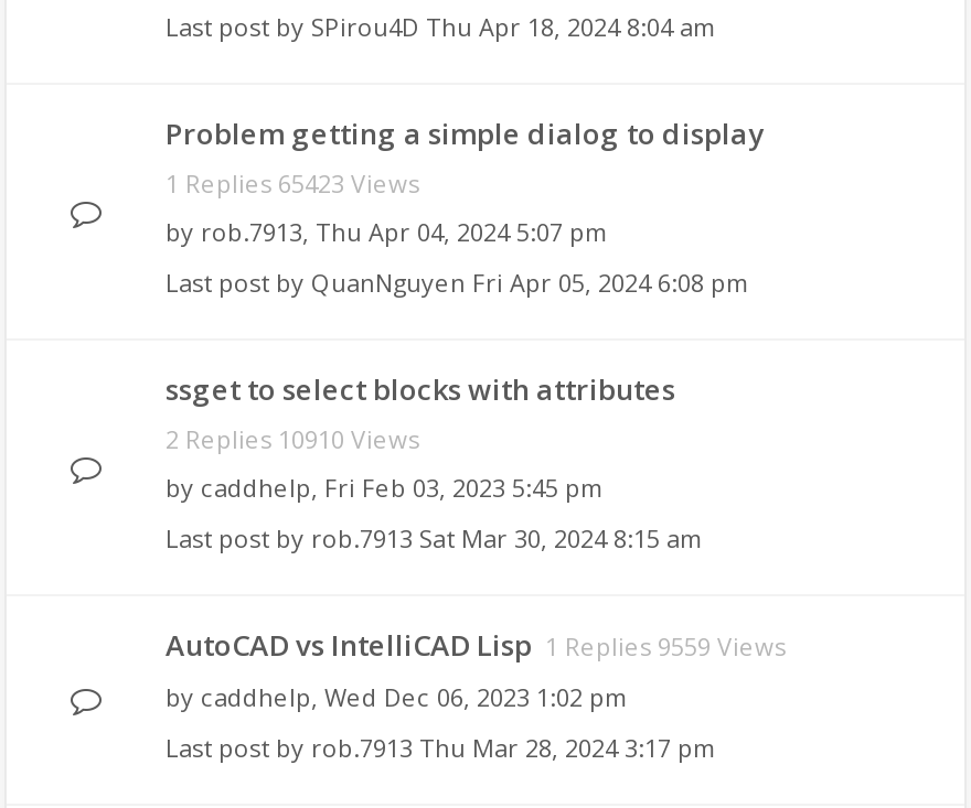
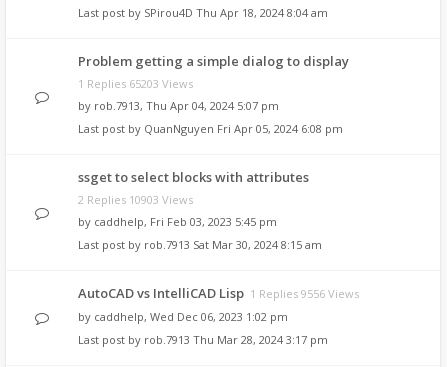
- 1 Replies 65423 Views
+ 1 Replies 65203 Views

- 2 Replies 10910 Views
+ 2 Replies 10903 Views

- AutoCAD vs IntelliCAD Lisp 1 Replies 9559 Views
+ AutoCAD vs IntelliCAD Lisp 1 Replies 9556 Views
